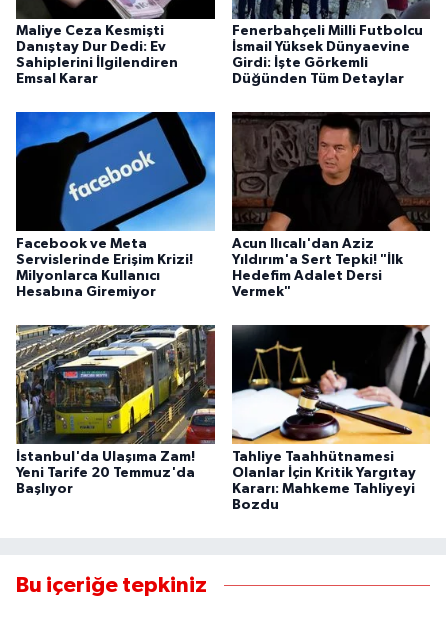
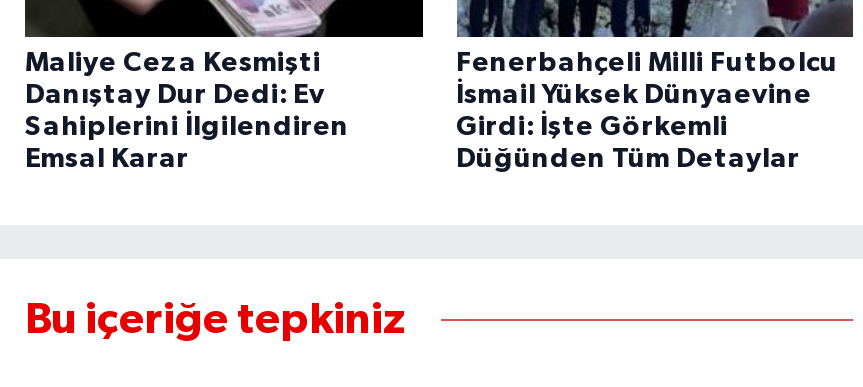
- [image]
- Facebook ve Meta
- Servislerinde Erişim Krizi!
- Milyonlarca Kullanıcı
- Hesabına Giremiyor

- [image]
- Acun Ilıcalı'dan Aziz
- Yıldırım'a Sert Tepki! "İlk
- Hedefim Adalet Dersi
- Vermek"

- [image]
- İstanbul'da Ulaşıma Zam!
- Yeni Tarife 20 Temmuz'da
- Başlıyor

- [image]
- Tahliye Taahhütnamesi
- Olanlar İçin Kritik Yargıtay
- Kararı: Mahkeme Tahliyeyi
- Bozdu
